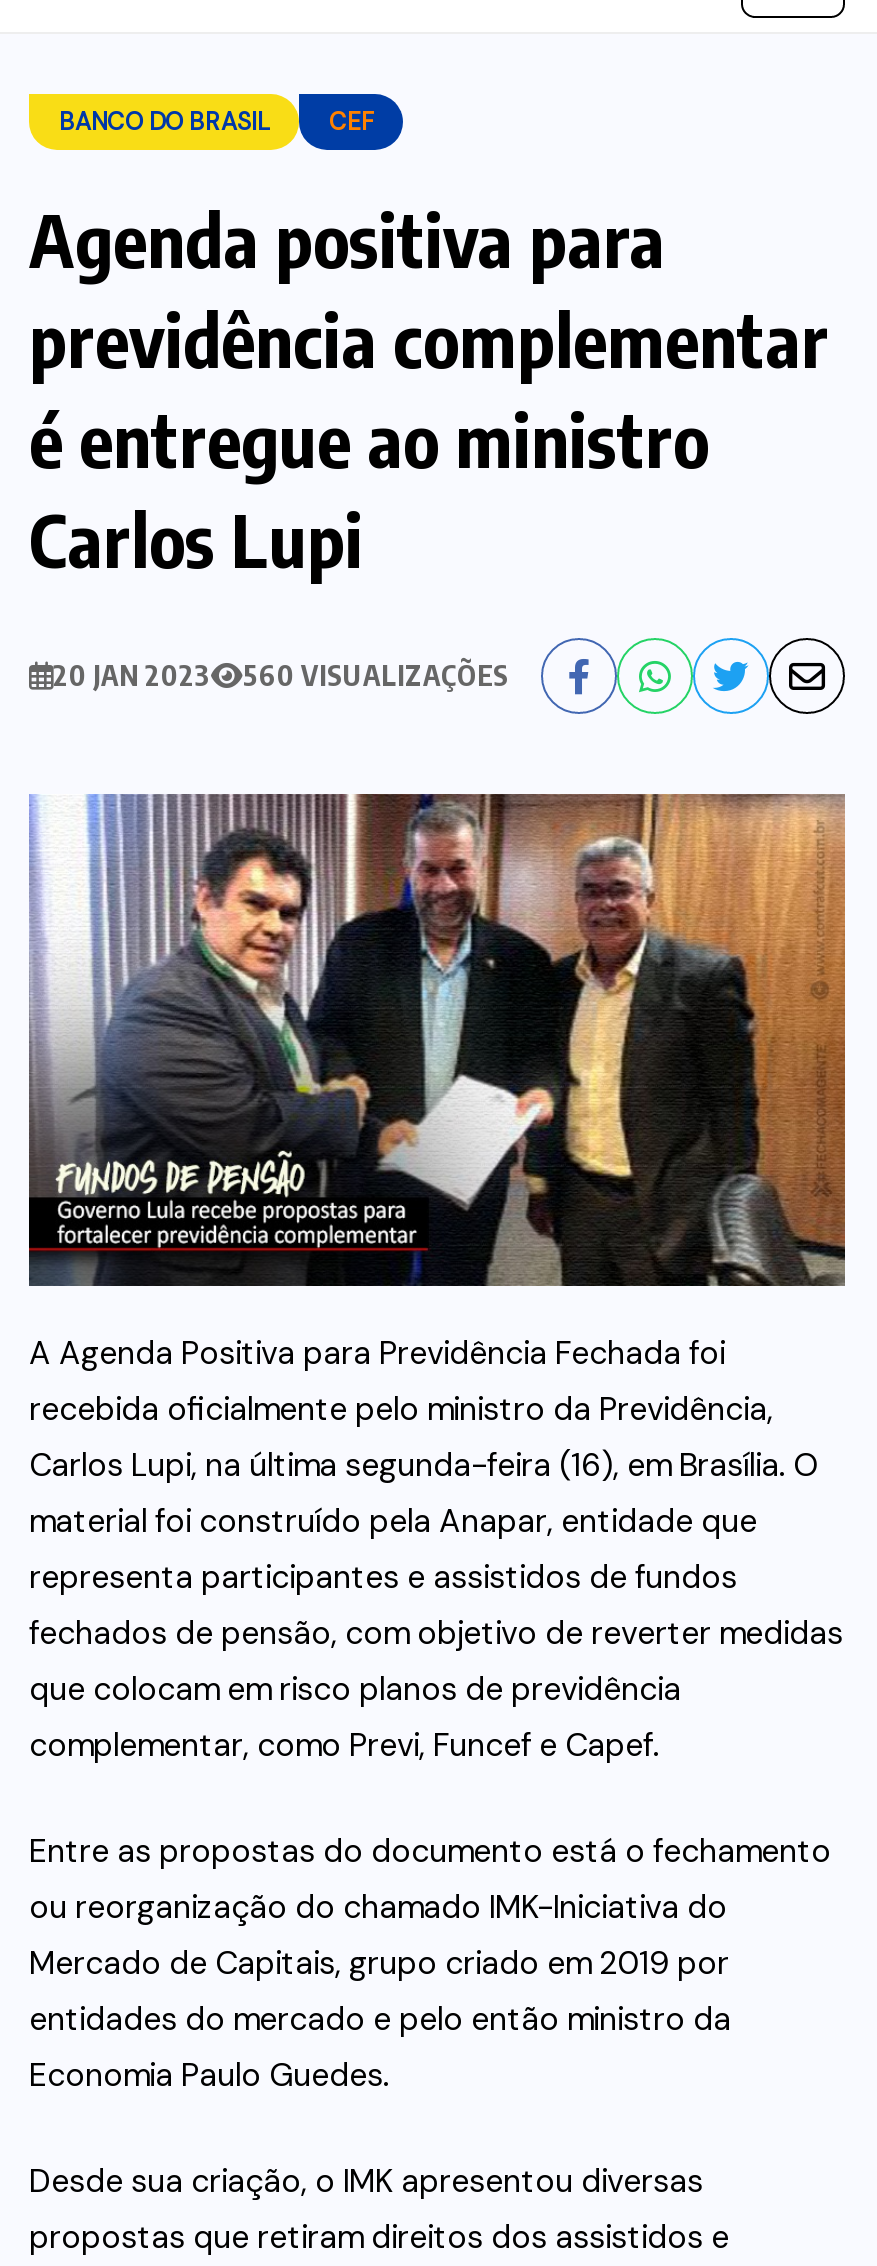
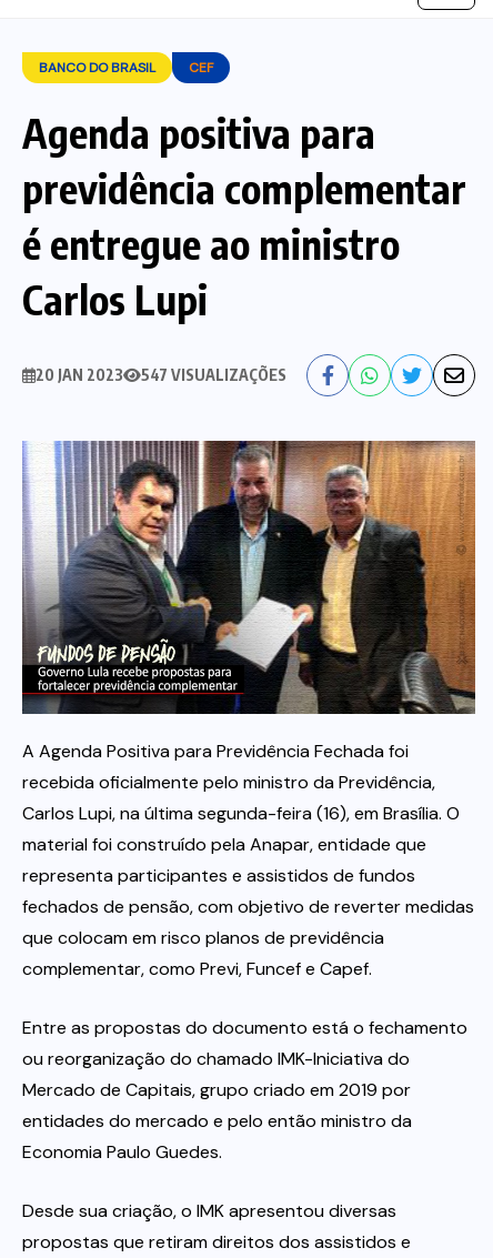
- 560 VISUALIZAÇÕES
+ 547 VISUALIZAÇÕES
